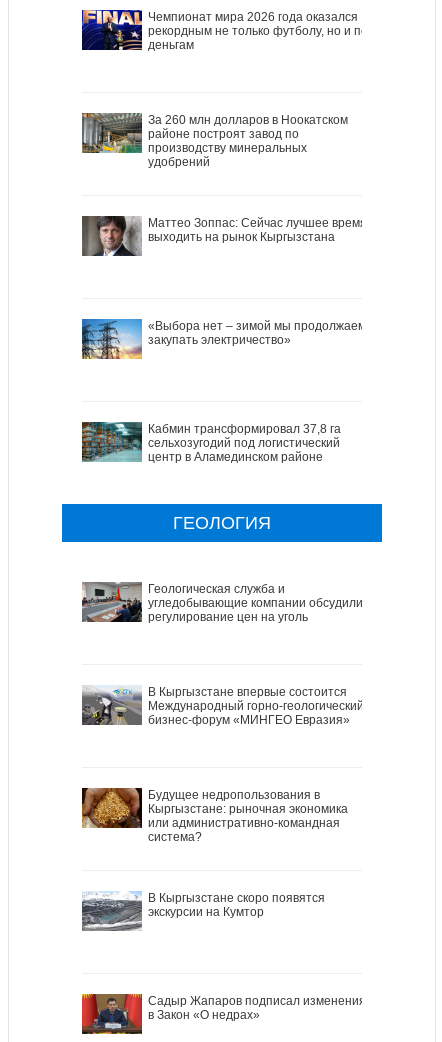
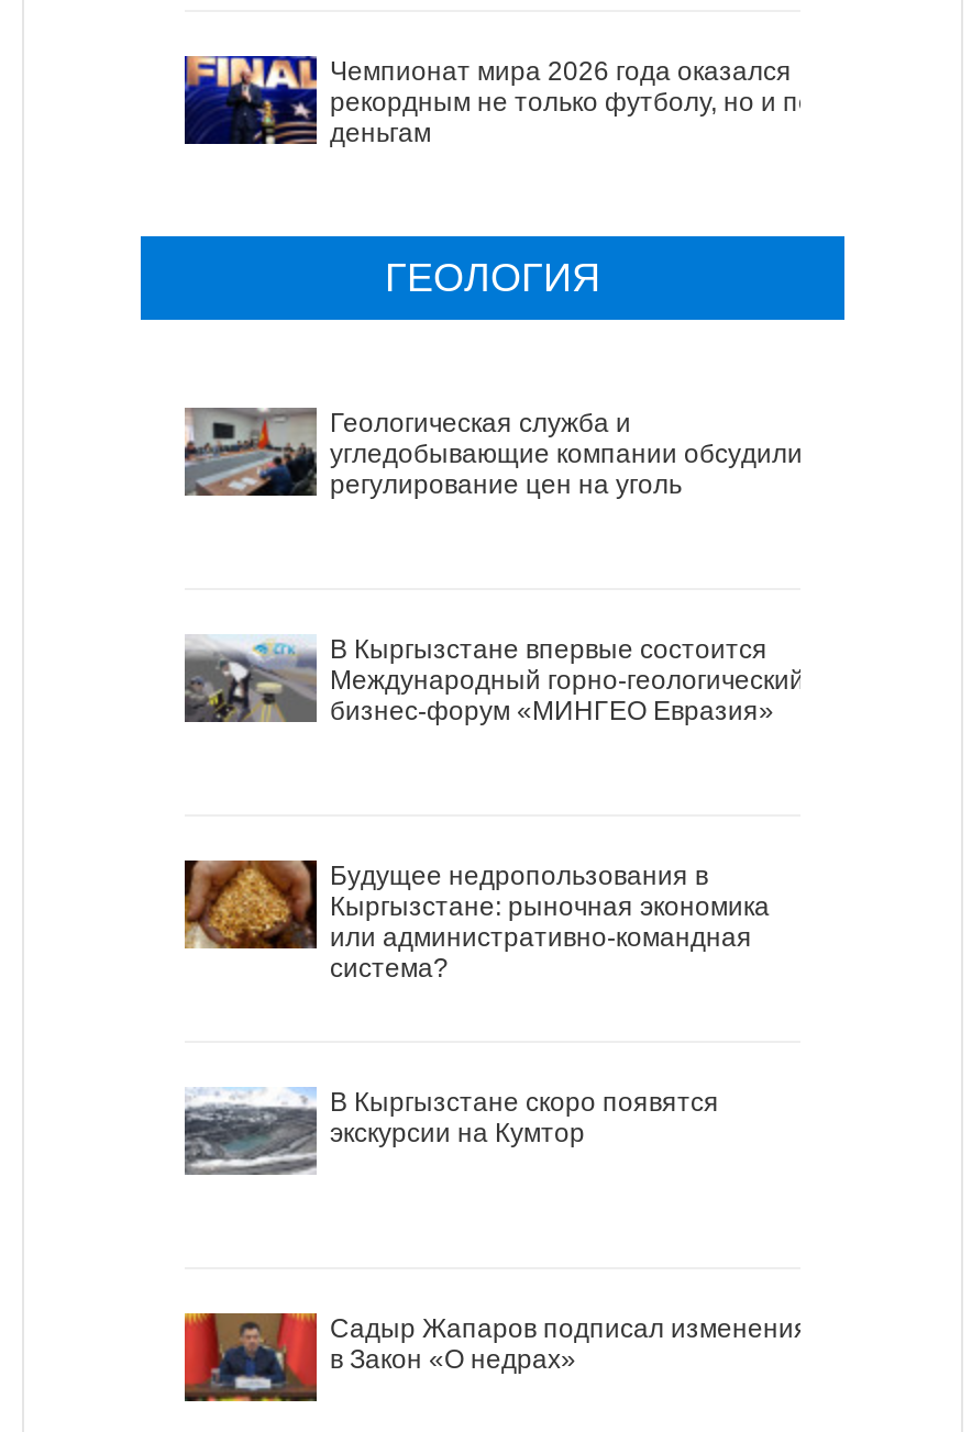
- [image]
- За 260 млн долларов в Ноокатском
- районе построят завод по
- производству минеральных
- удобрений

- [image]
- Маттео Зоппас: Сейчас лучшее время
- выходить на рынок Кыргызстана

- [image]
- «Выбора нет – зимой мы продолжаем
- закупать электричество»

- [image]
- Кабмин трансформировал 37,8 га
- сельхозугодий под логистический
- центр в Аламединском районе
